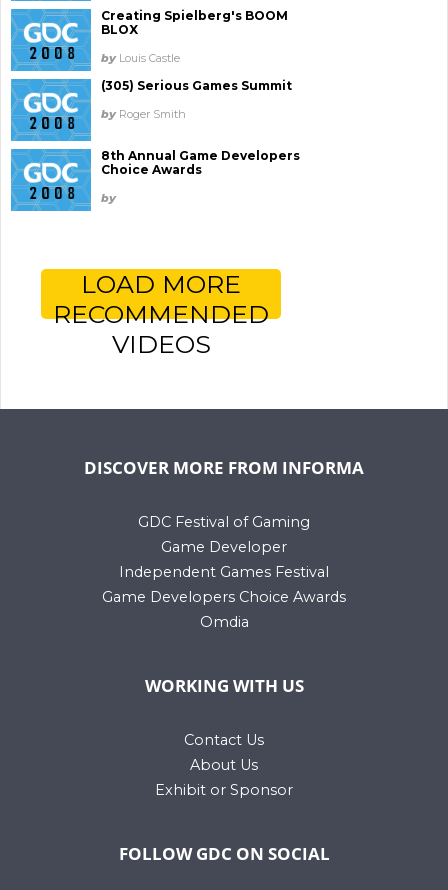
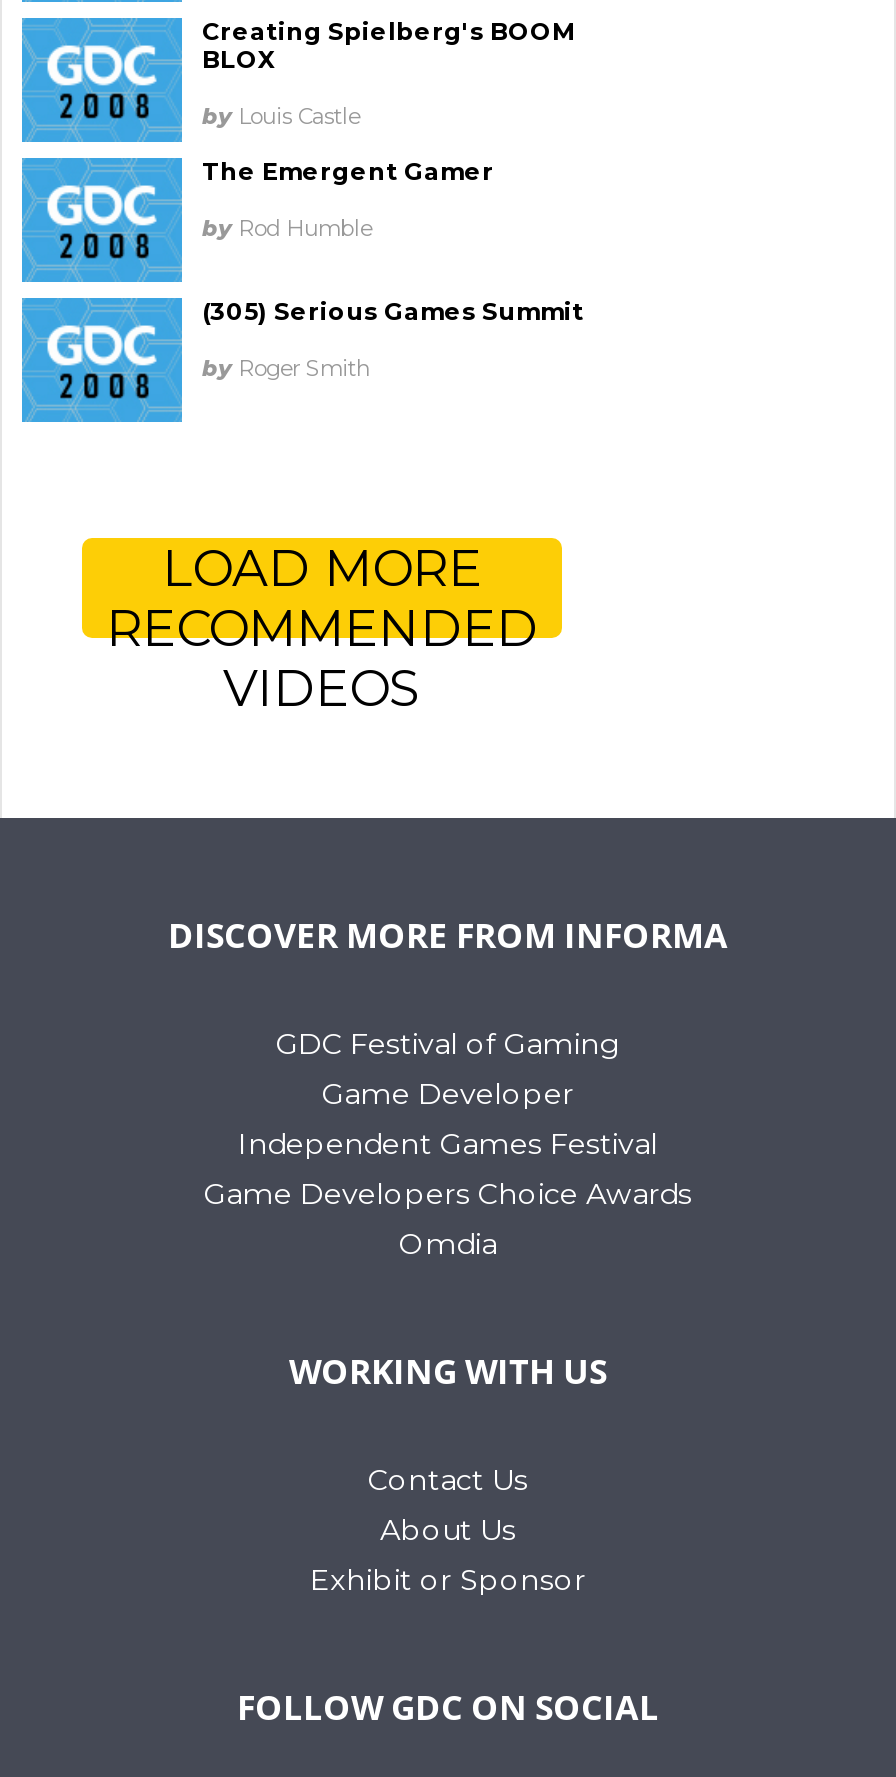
moved down: [image] | (305) Serious Games Summit | by Roger Smith

+ The Emergent Gamer
+ by Rod Humble

- 8th Annual Game Developers
- Choice Awards
- by
